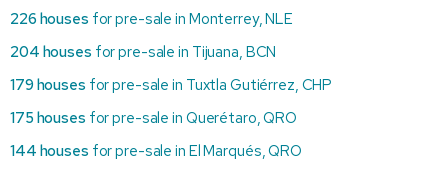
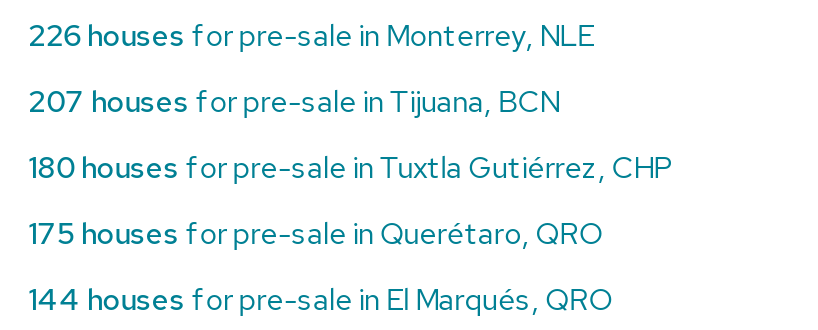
- 204 houses for pre-sale in Tijuana, BCN
+ 207 houses for pre-sale in Tijuana, BCN

- 179 houses for pre-sale in Tuxtla Gutiérrez, CHP
+ 180 houses for pre-sale in Tuxtla Gutiérrez, CHP
